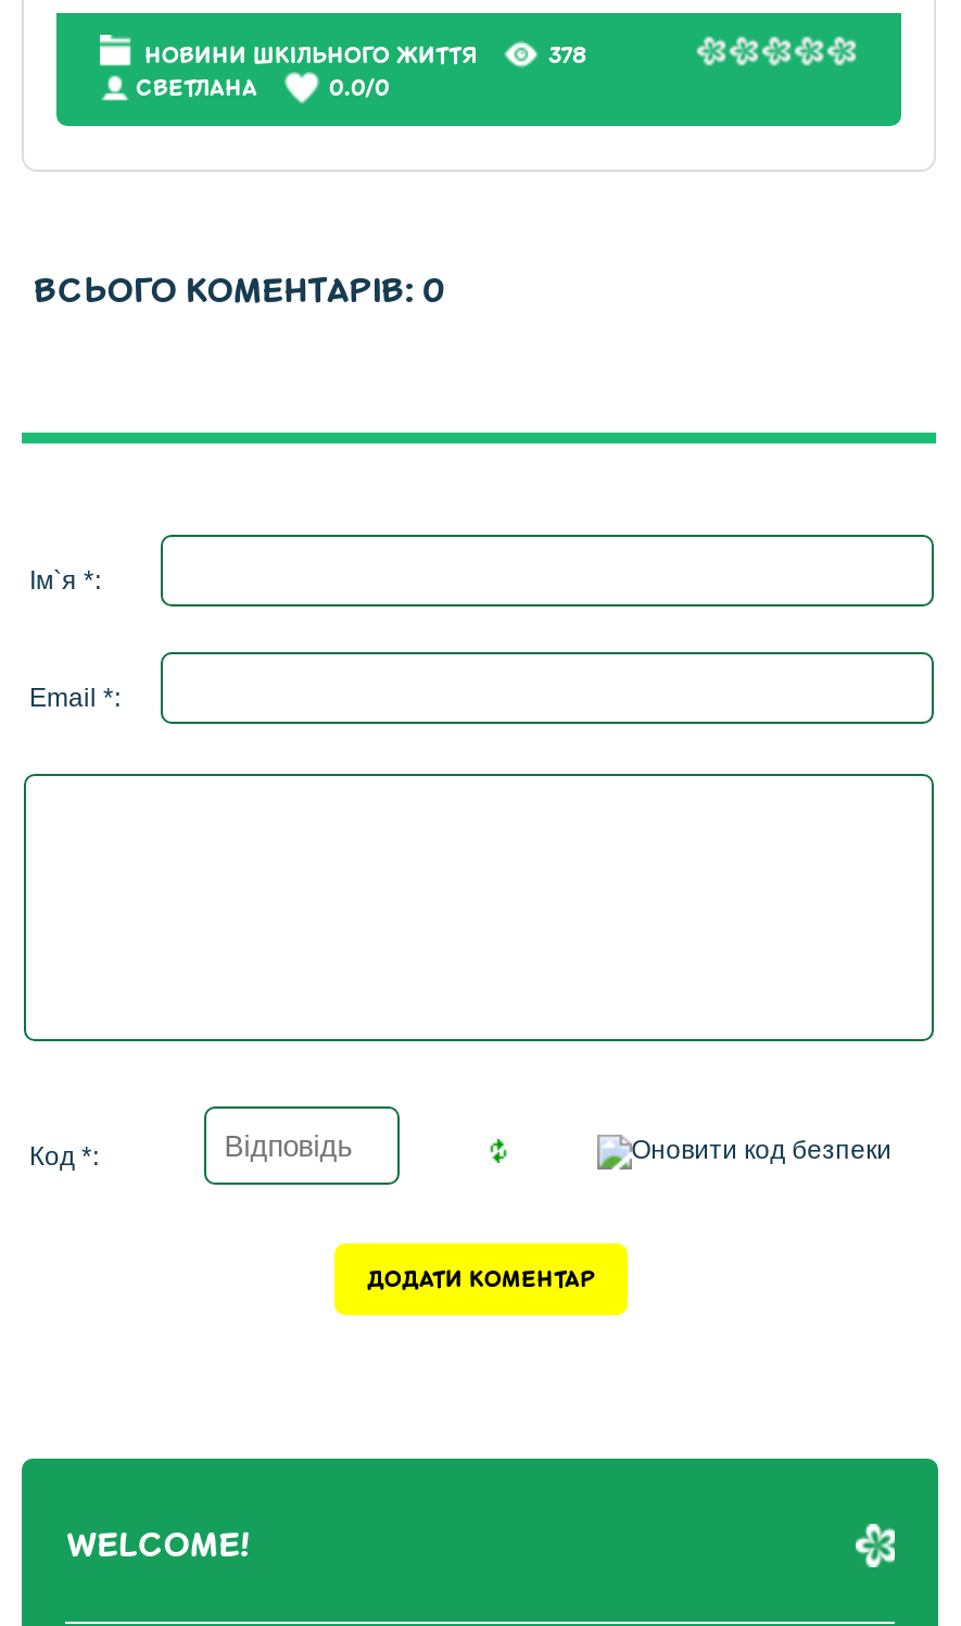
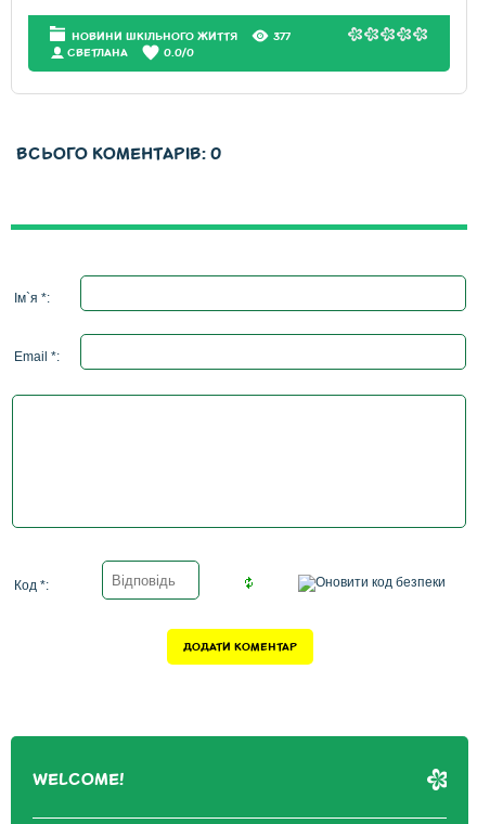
- 378
+ 377
